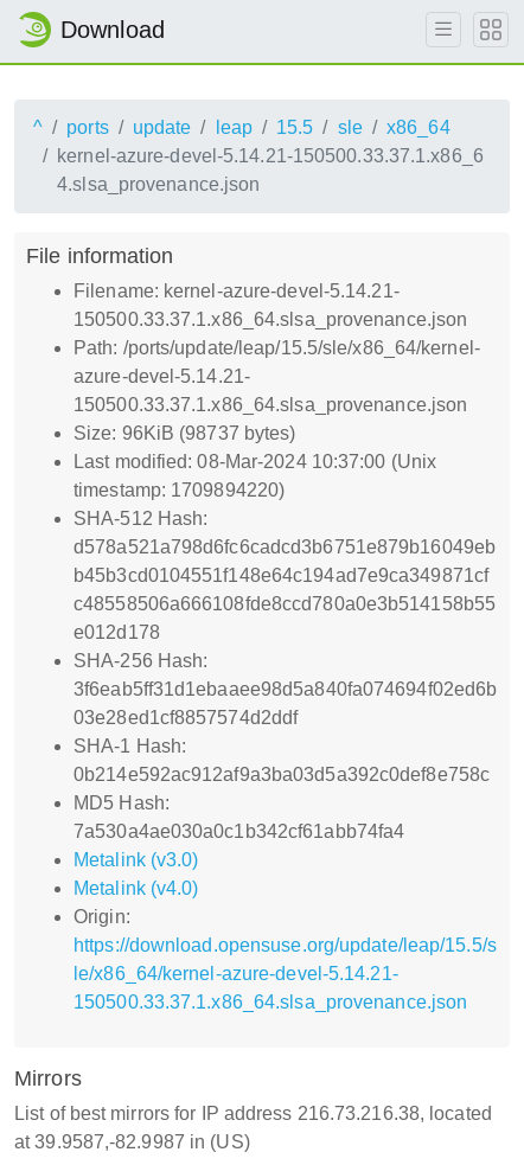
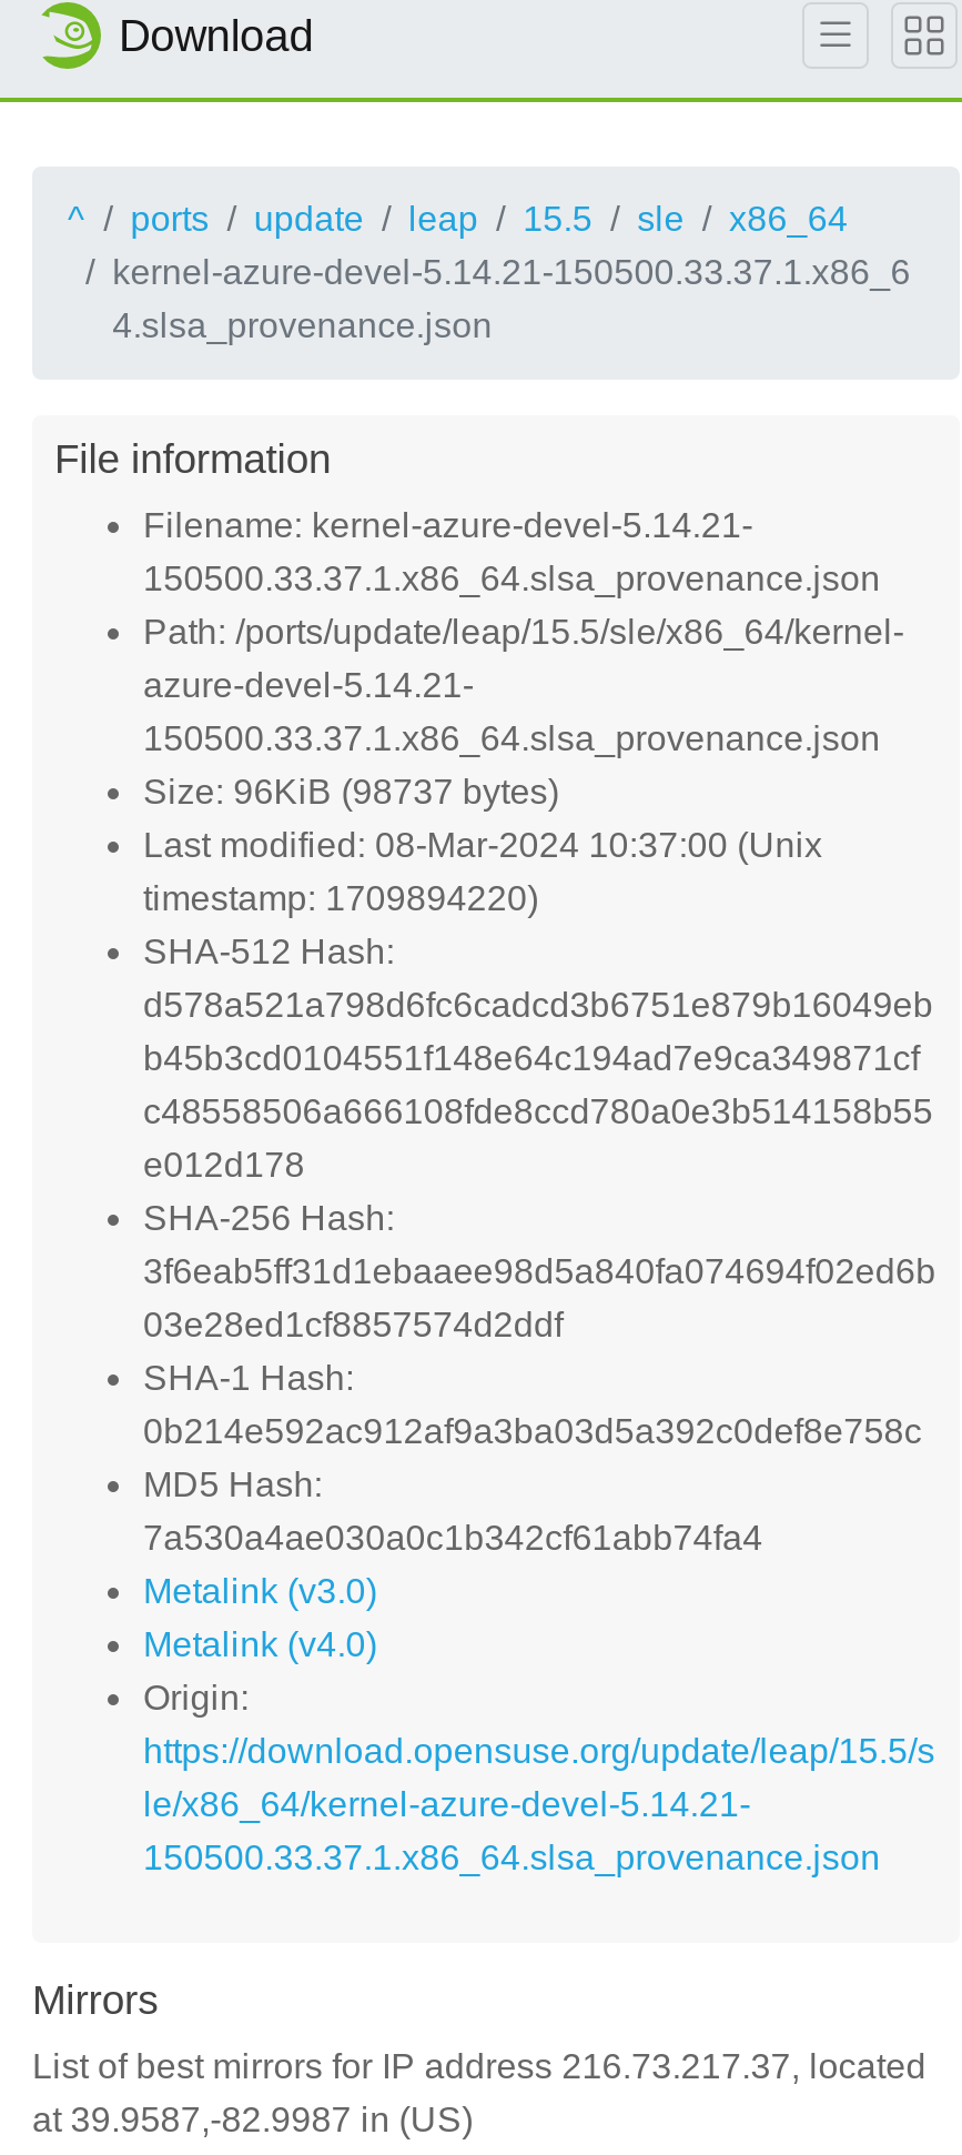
- List of best mirrors for IP address 216.73.216.38, located
+ List of best mirrors for IP address 216.73.217.37, located
